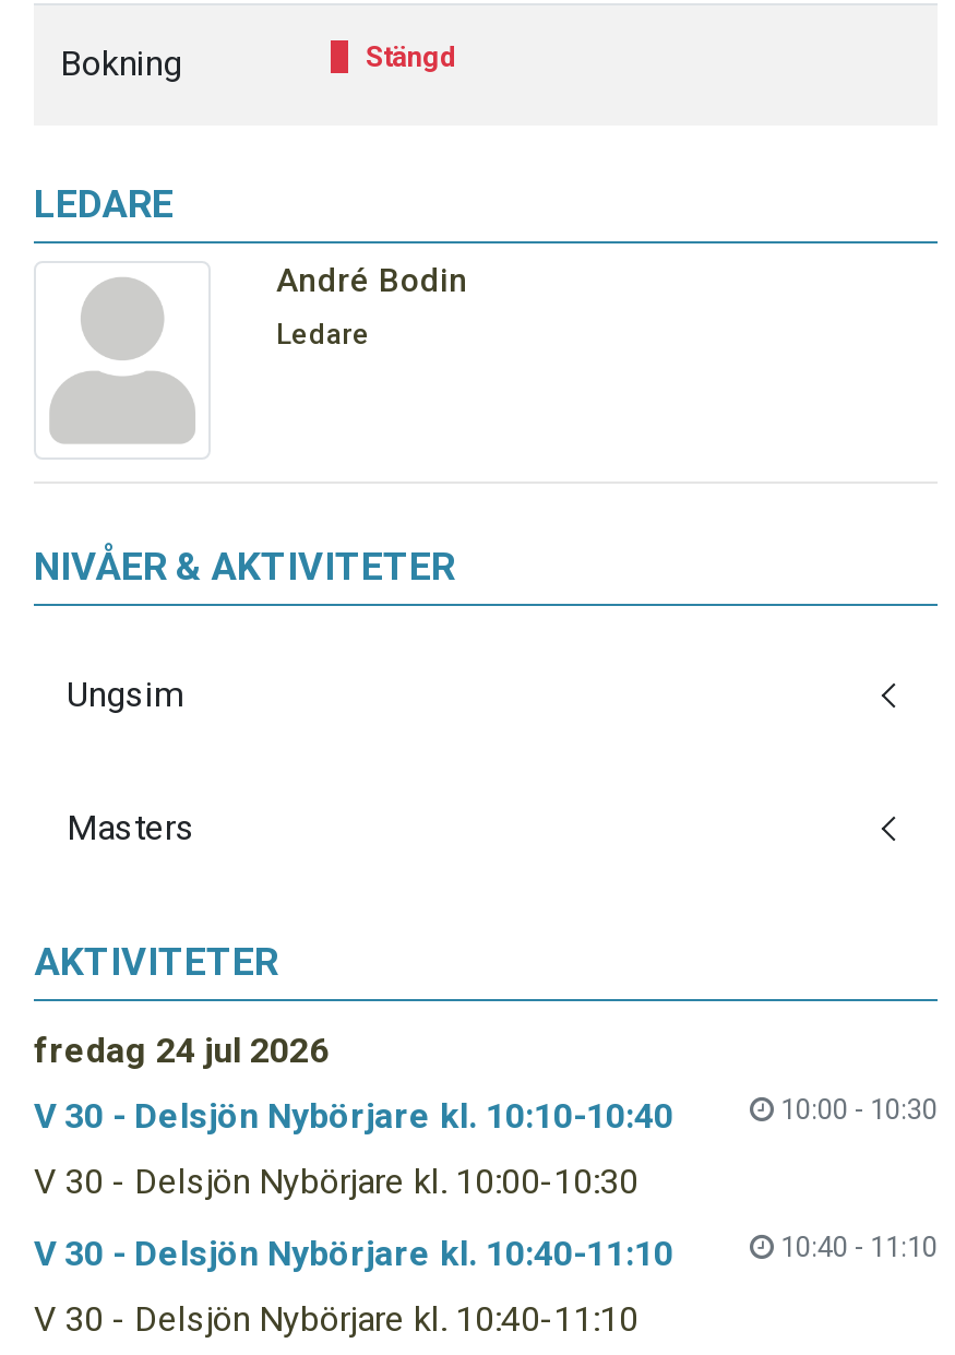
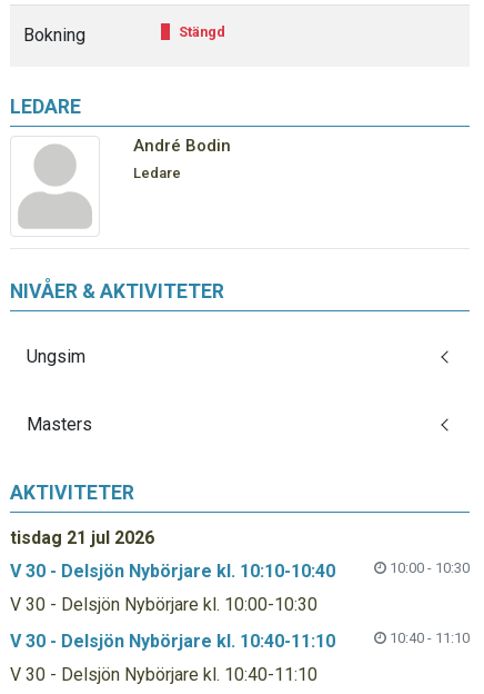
- fredag 24 jul 2026
+ tisdag 21 jul 2026
